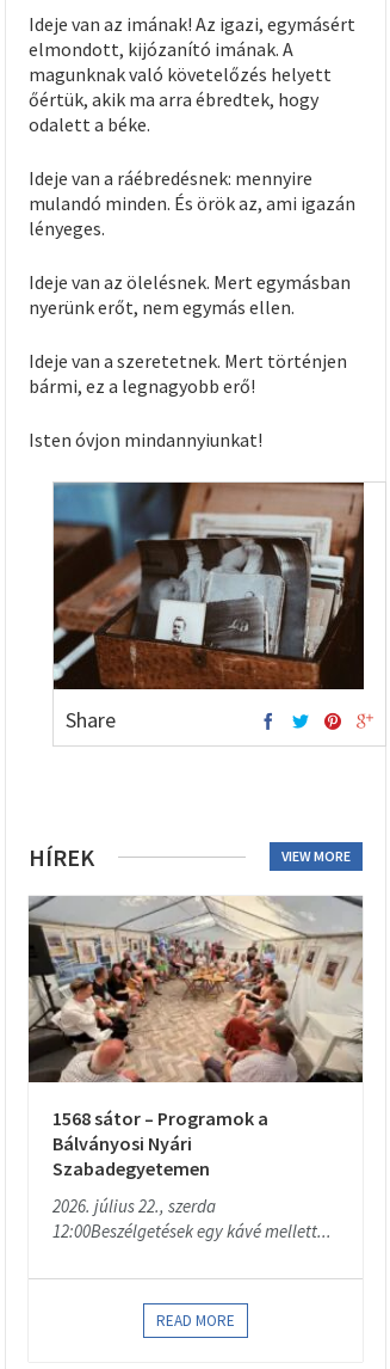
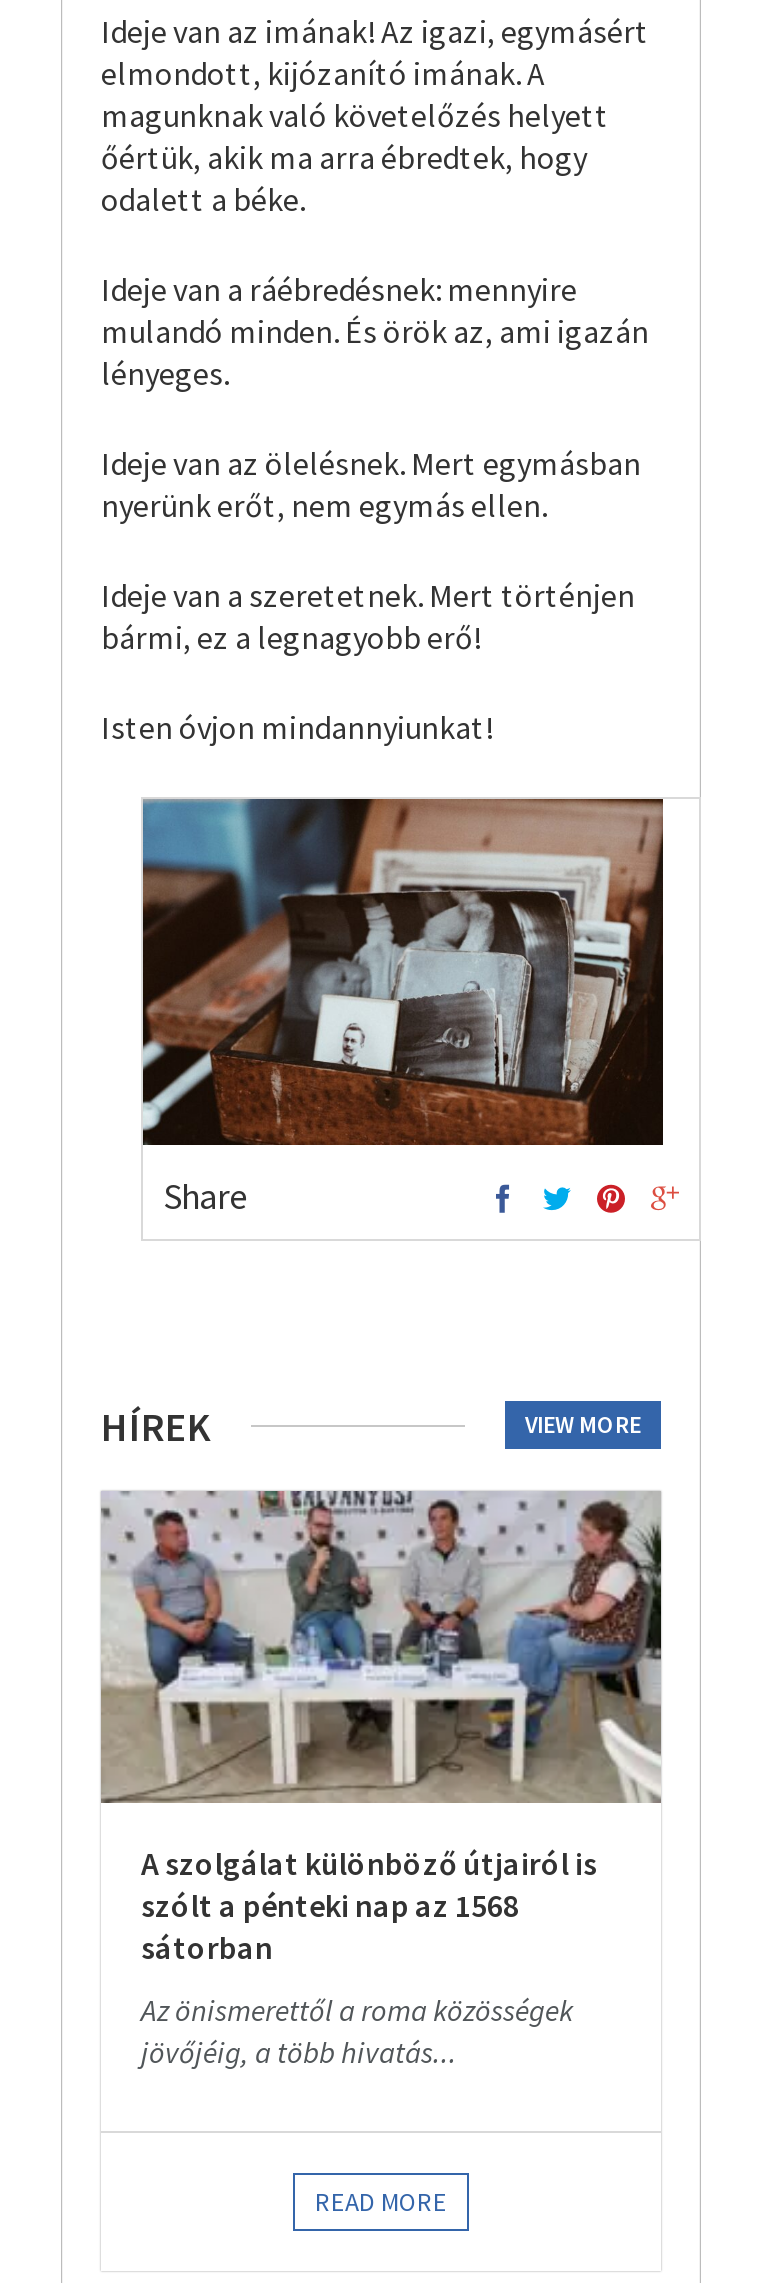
- [image]
- 1568 sátor – Programok a
- Bálványosi Nyári
- Szabadegyetemen
+ [image]
+ A szolgálat különböző útjairól is
+ szólt a pénteki nap az 1568
+ sátorban

- 2026. július 22., szerda
- 12:00Beszélgetések egy kávé mellett...
+ Az önismerettől a roma közösségek
+ jövőjéig, a több hivatás...
